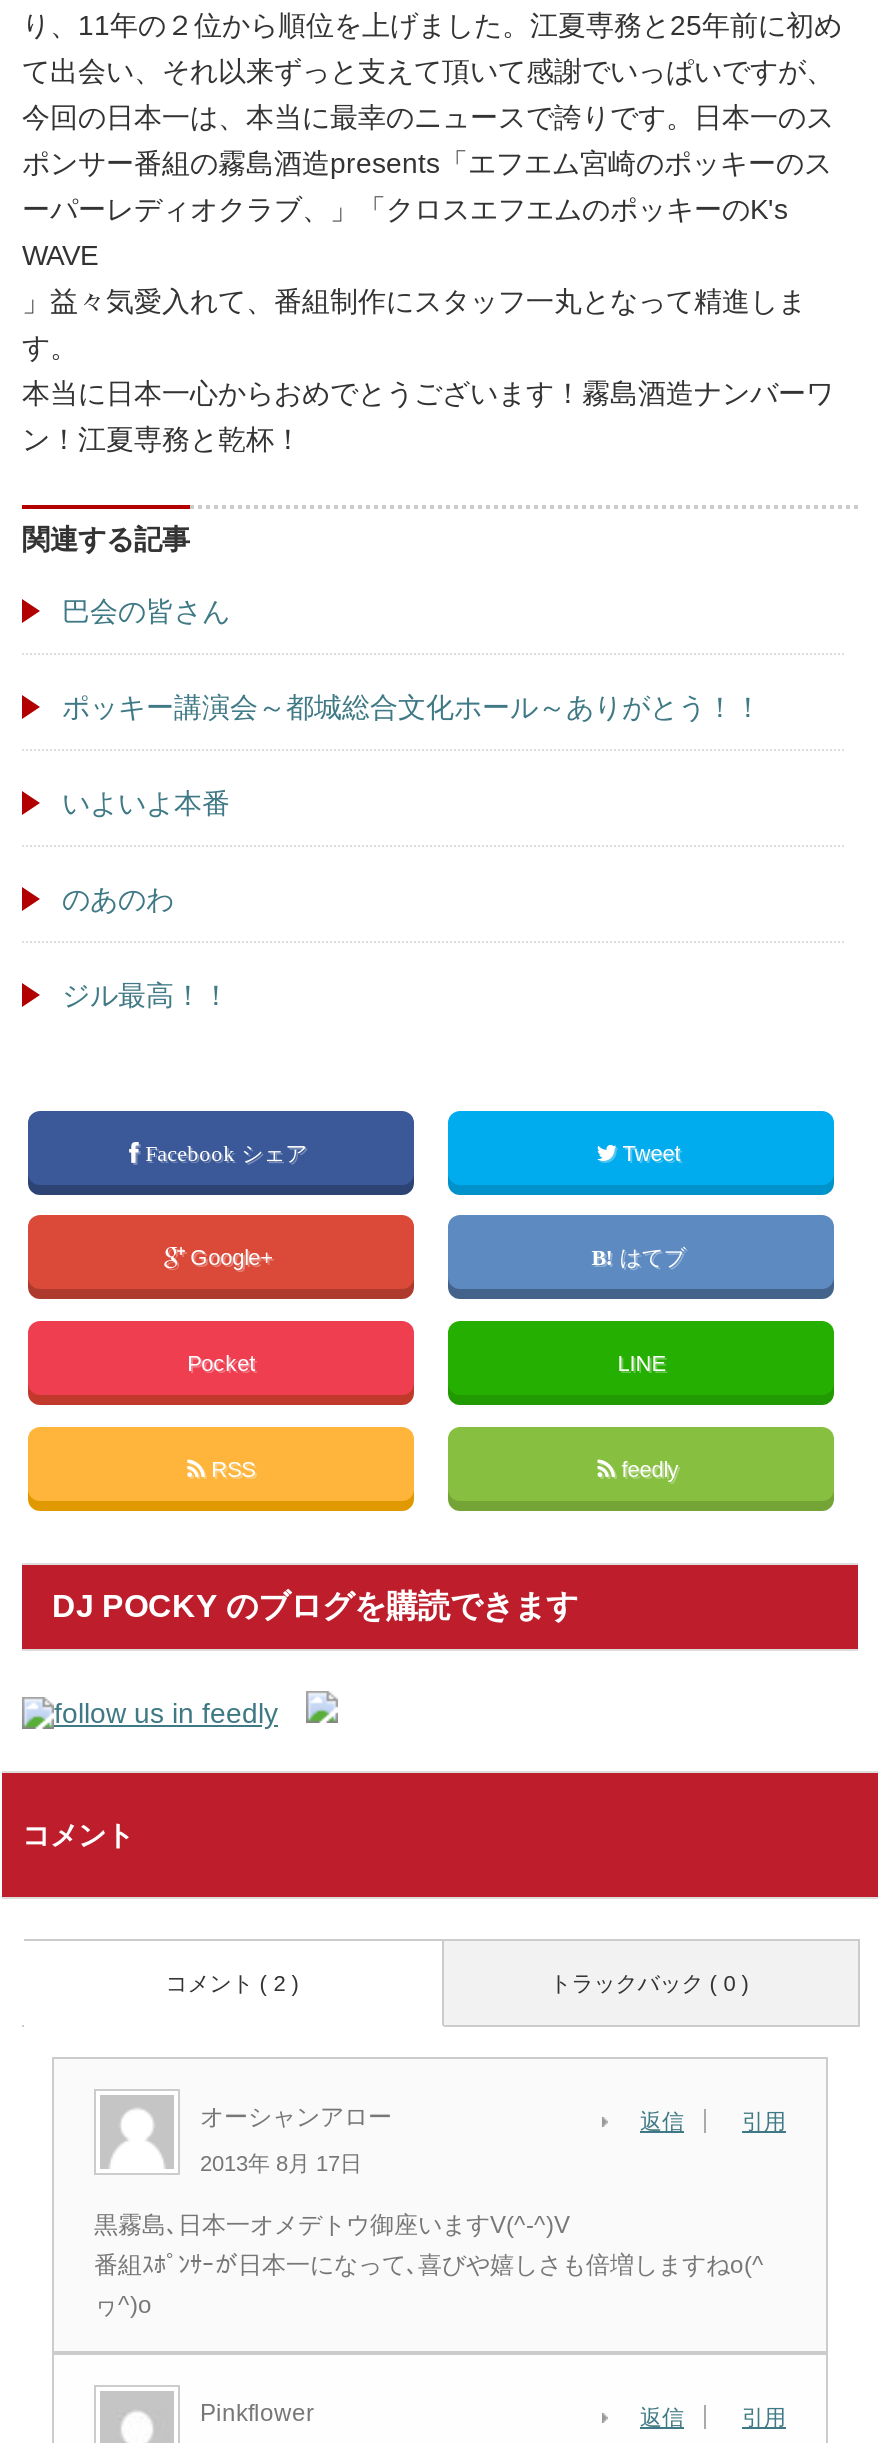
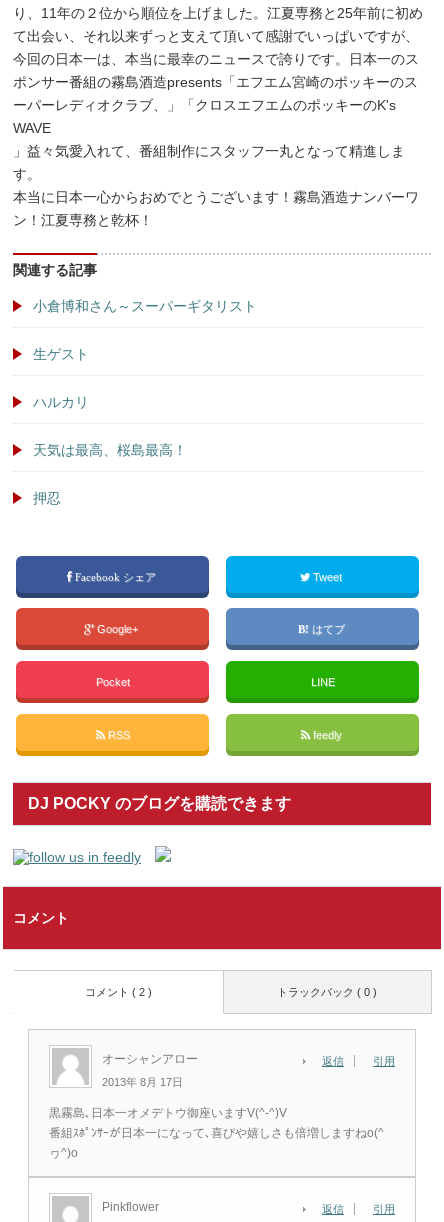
- 巴会の皆さん
+ 小倉博和さん～スーパーギタリスト

- ポッキー講演会～都城総合文化ホール～ありがとう！！
+ 生ゲスト

- いよいよ本番
+ ハルカリ

- のあのわ
+ 天気は最高、桜島最高！

- ジル最高！！
+ 押忍
